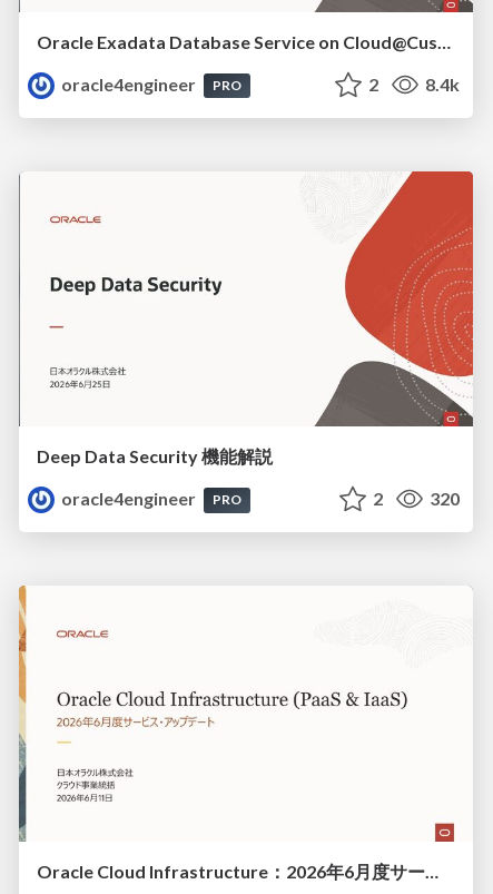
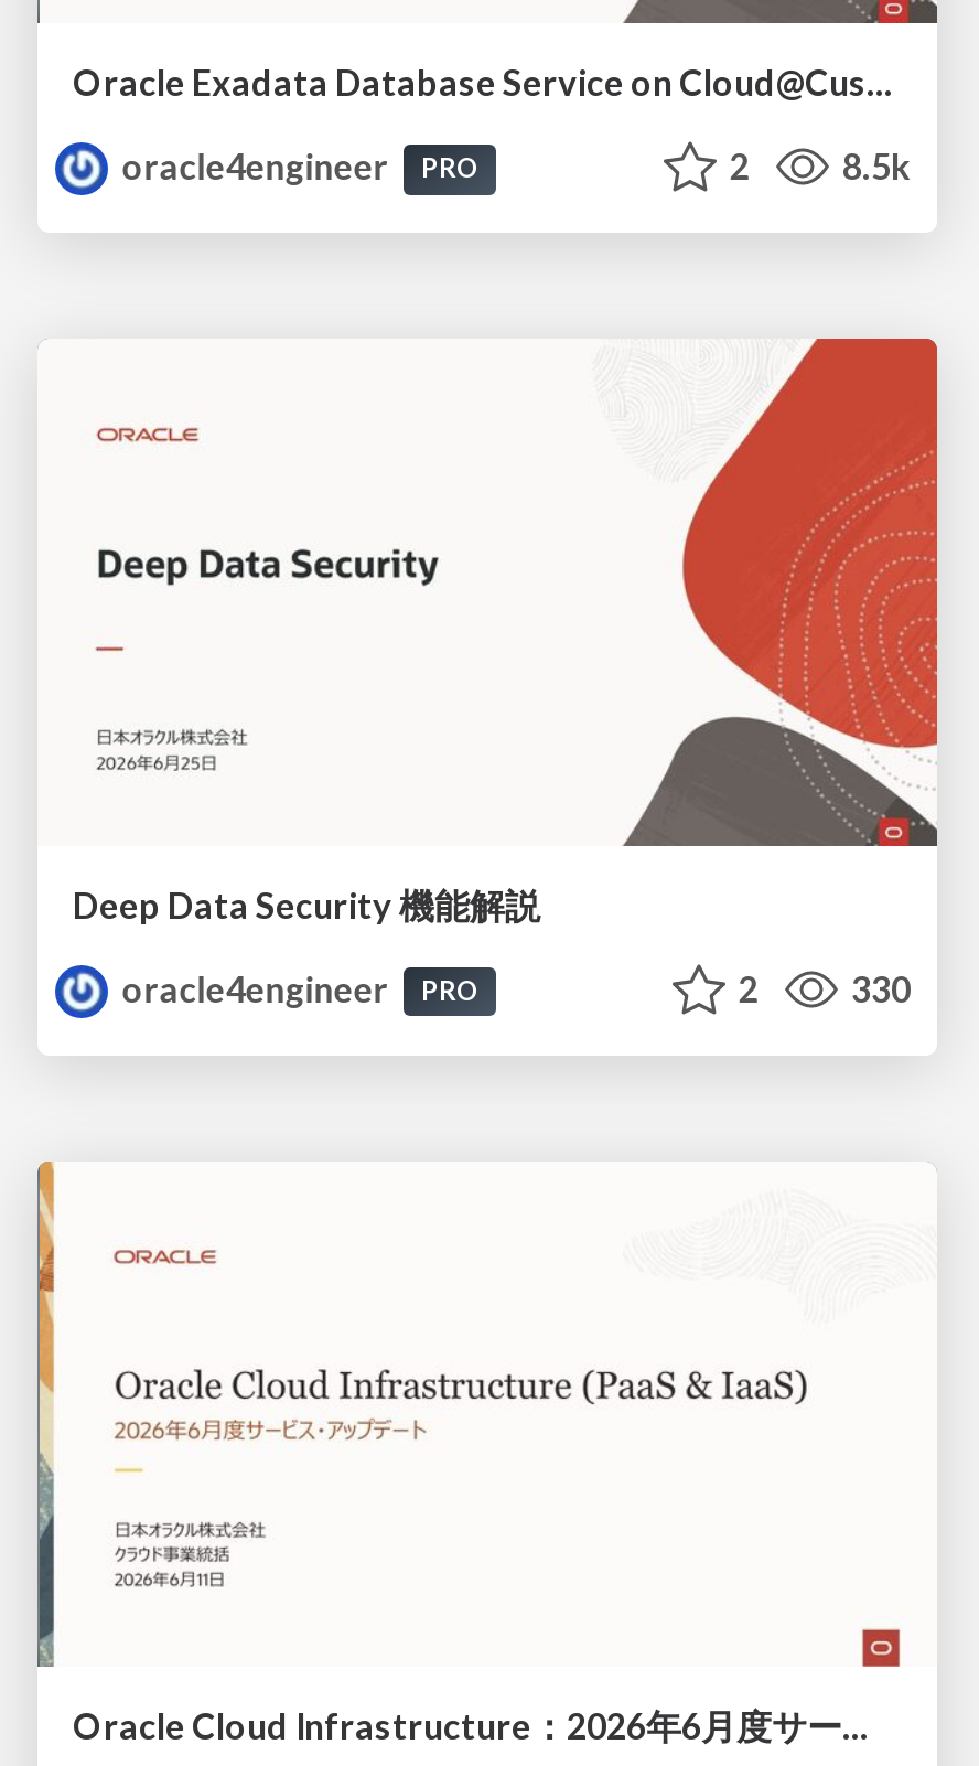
- 8.4k
+ 8.5k

- 320
+ 330
